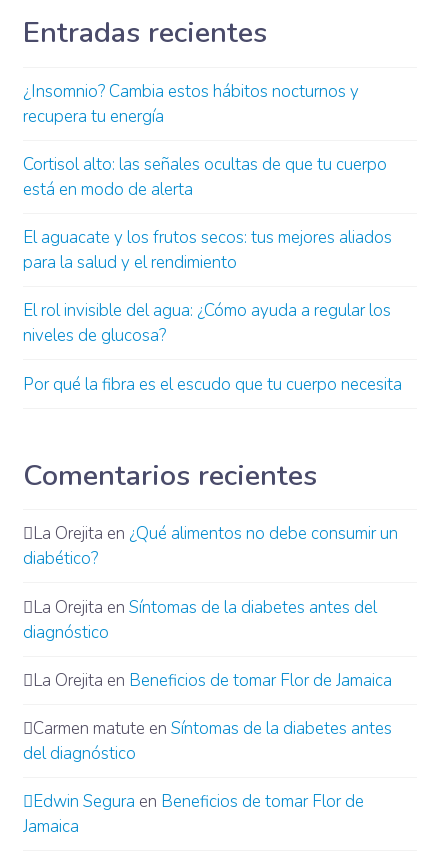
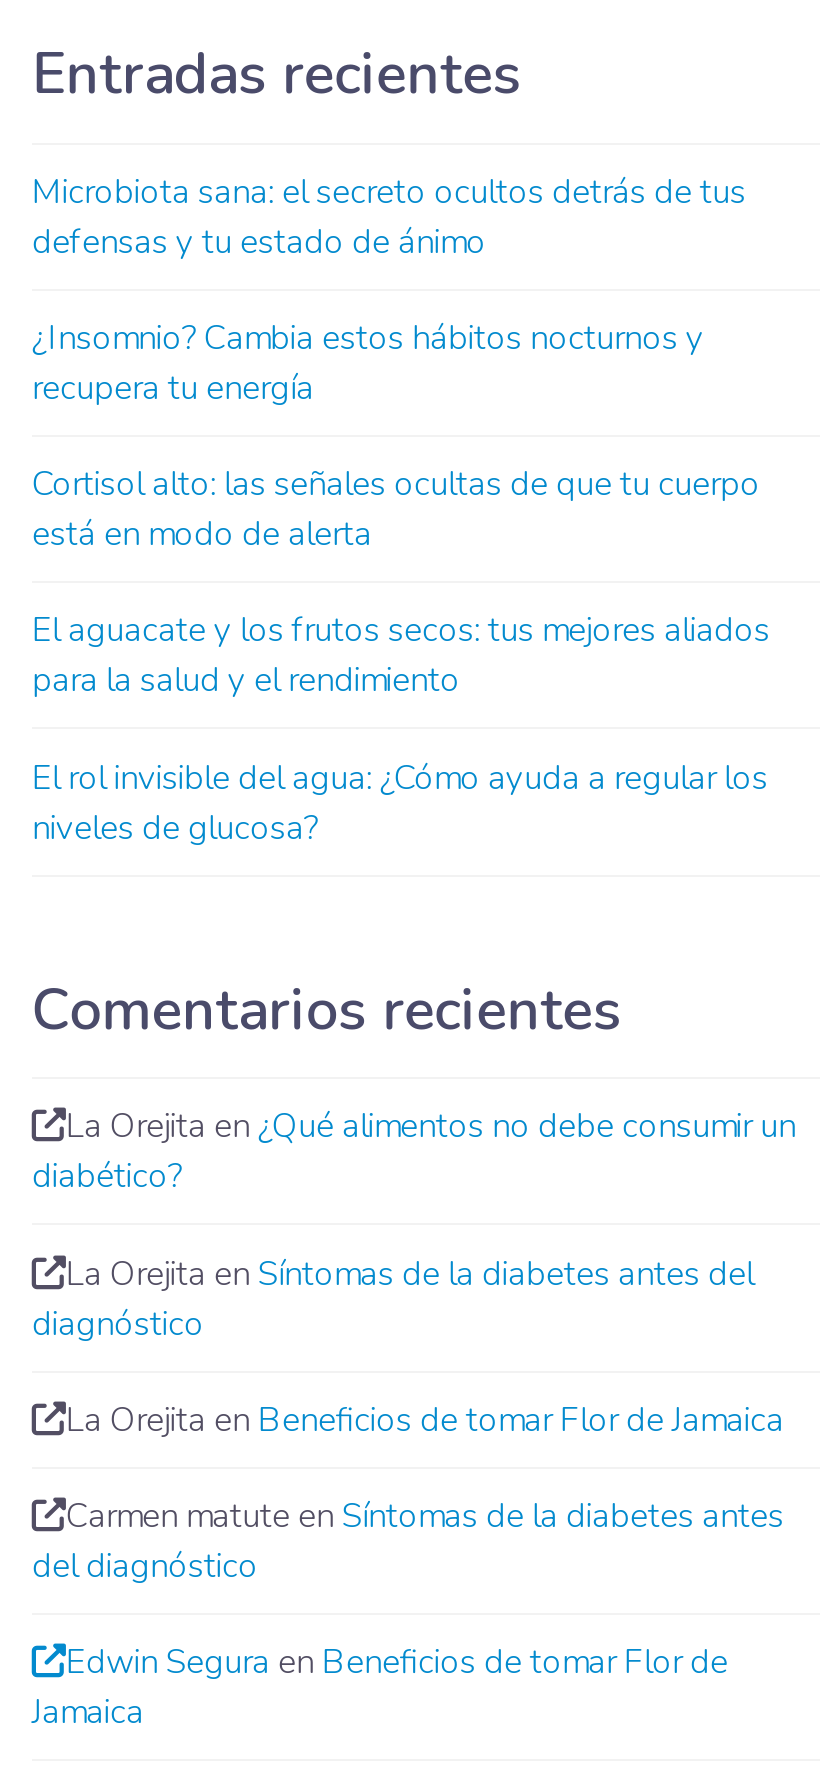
+ Microbiota sana: el secreto ocultos detrás de tus
+ defensas y tu estado de ánimo

moved down: ¿Insomnio? Cambia estos hábitos nocturnos y | recupera tu energía | Cortisol alto: las señales ocultas de que tu cuerpo | está en modo de alerta | El aguacate y los frutos secos: tus mejores aliados | para la salud y el rendimiento | El rol invisible del agua: ¿Cómo ayuda a regular los | niveles de glucosa?

- Por qué la fibra es el escudo que tu cuerpo necesita
